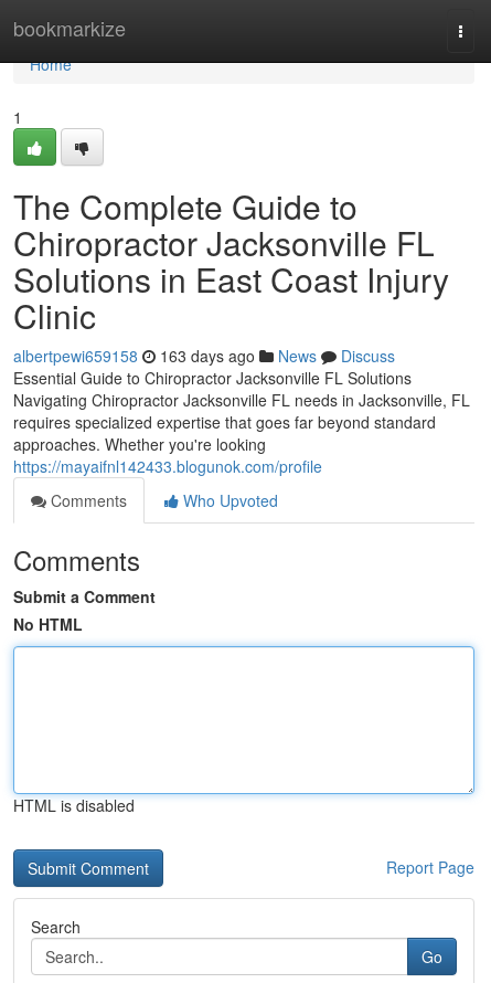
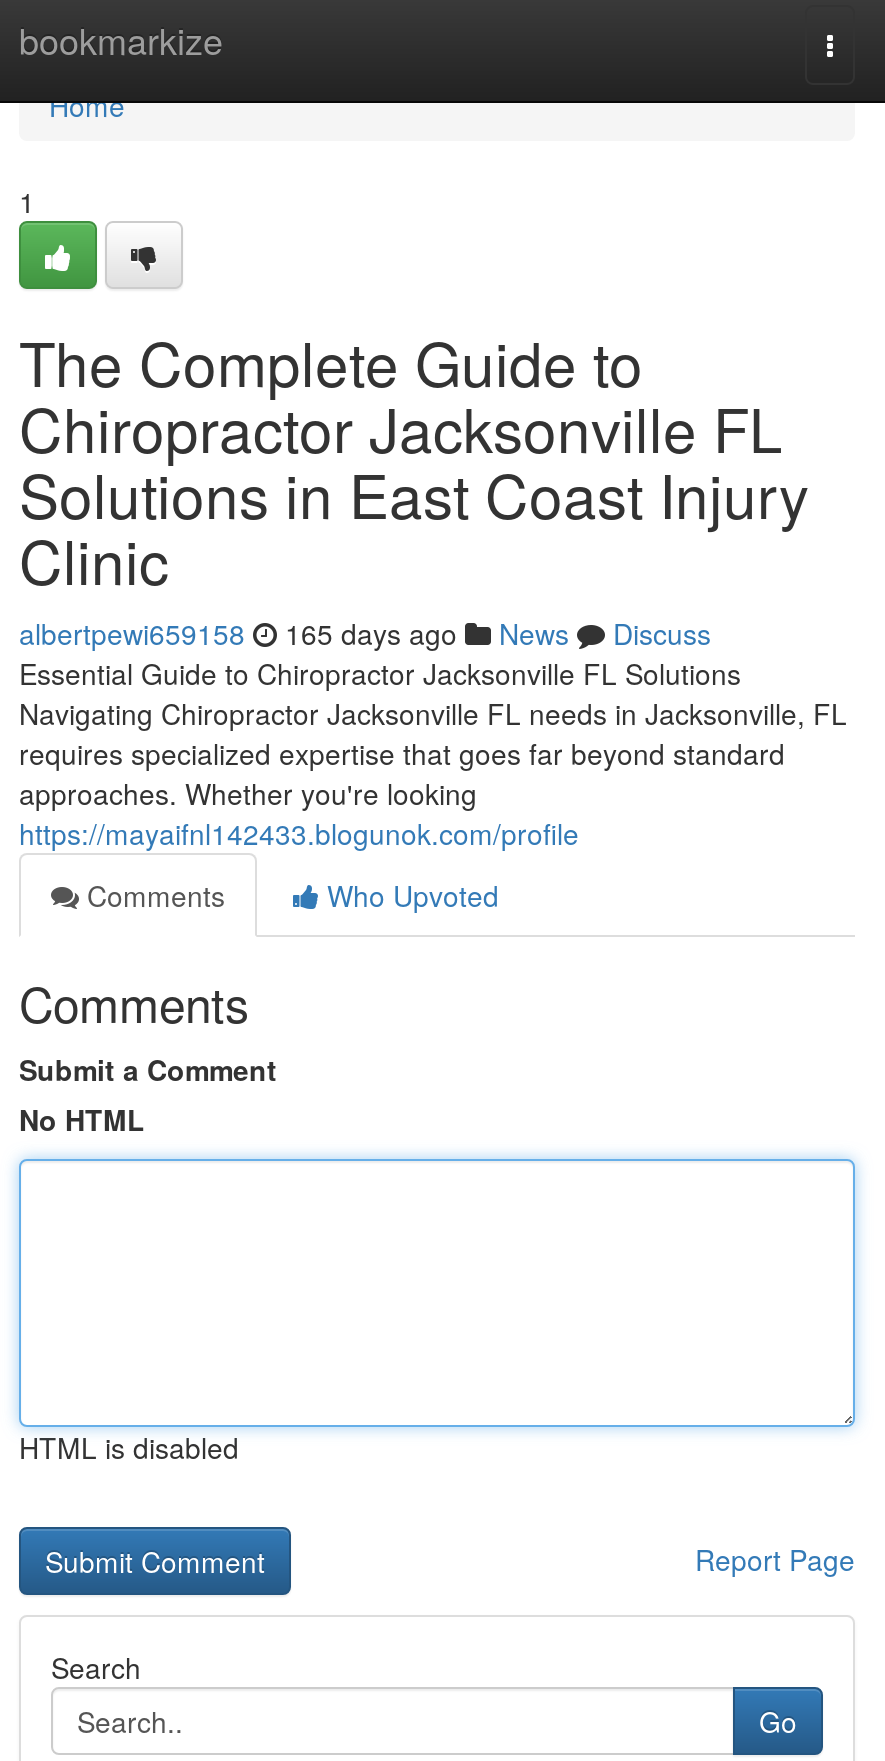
- albertpewi659158 163 days ago News Discuss
+ albertpewi659158 165 days ago News Discuss
